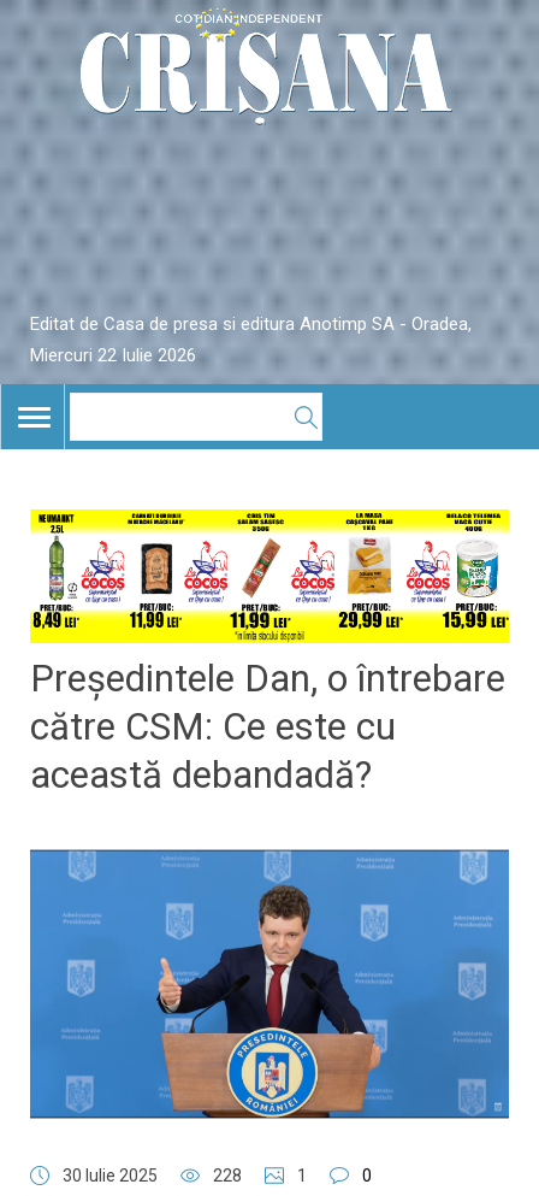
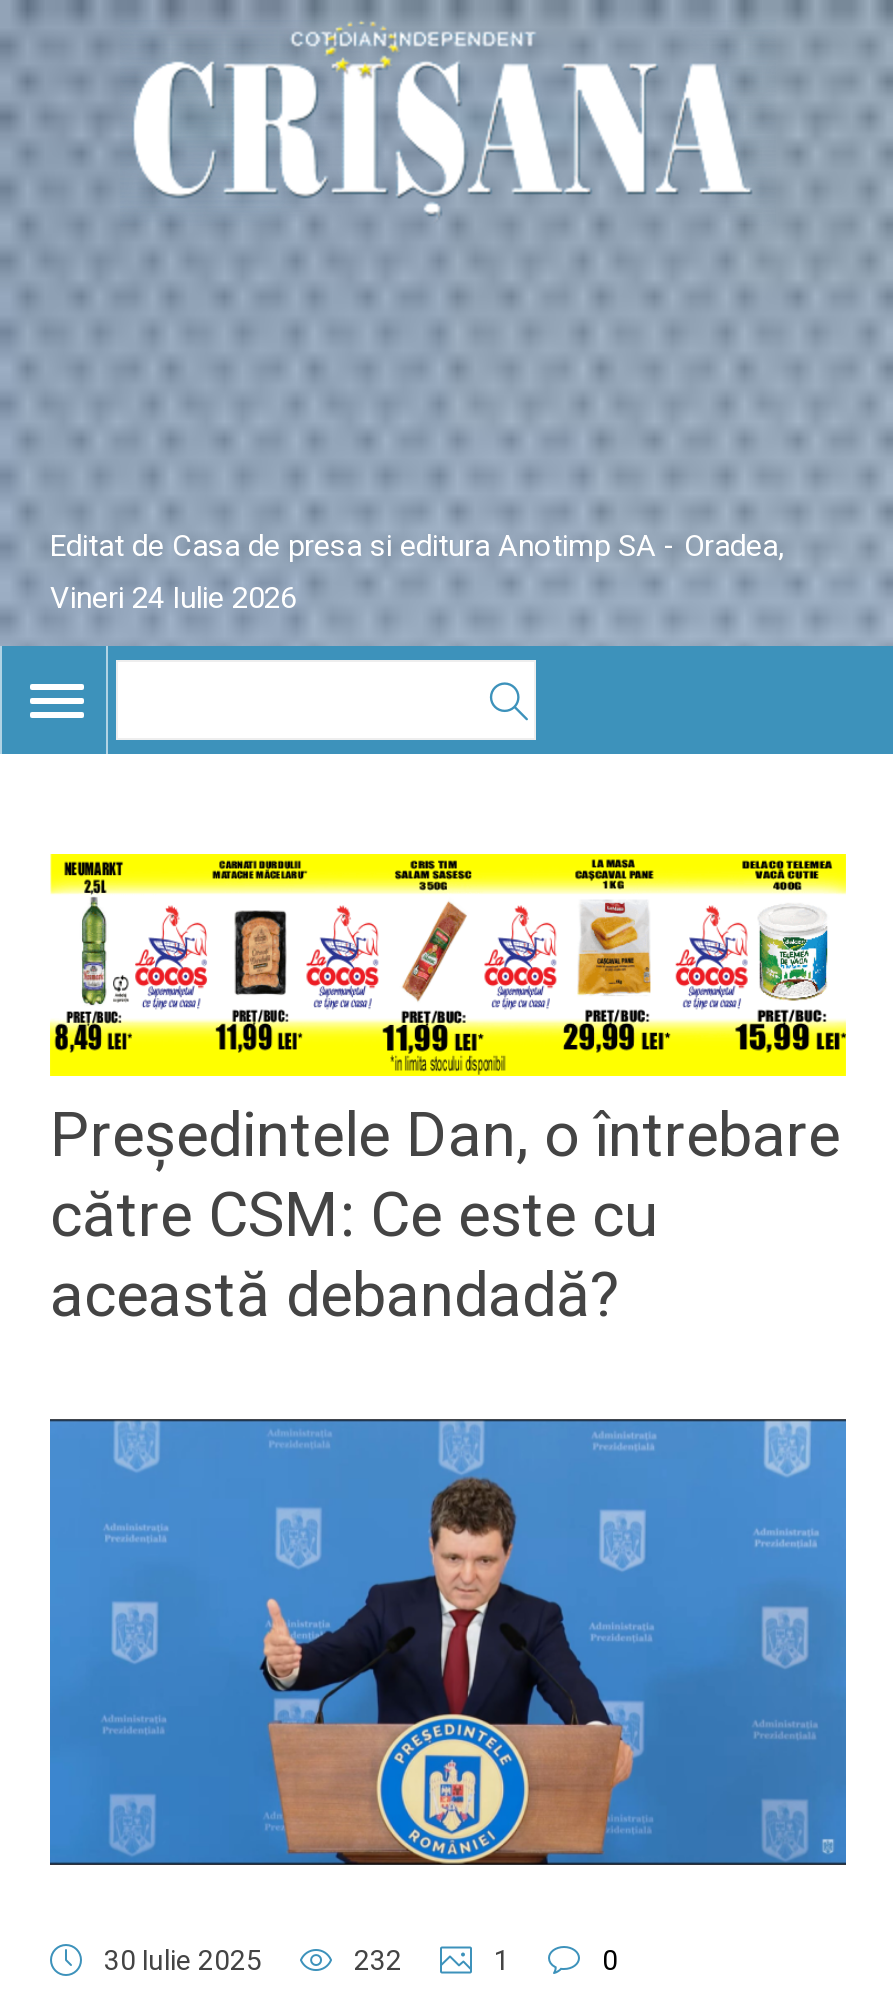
- Miercuri 22 Iulie 2026
+ Vineri 24 Iulie 2026

- 228
+ 232
